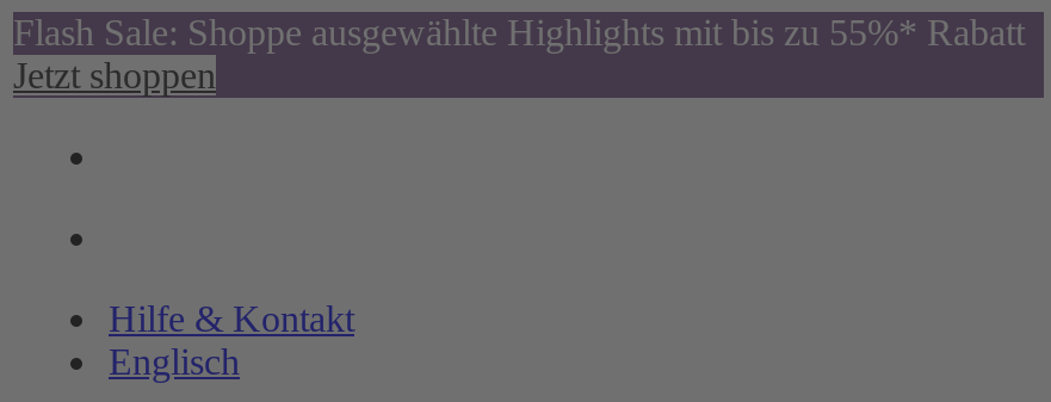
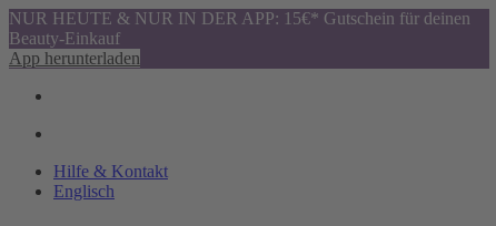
- Flash Sale: Shoppe ausgewählte Highlights mit bis zu 55%* Rabatt
- Jetzt shoppen
+ NUR HEUTE & NUR IN DER APP: 15€* Gutschein für deinen
+ Beauty-Einkauf
+ App herunterladen
